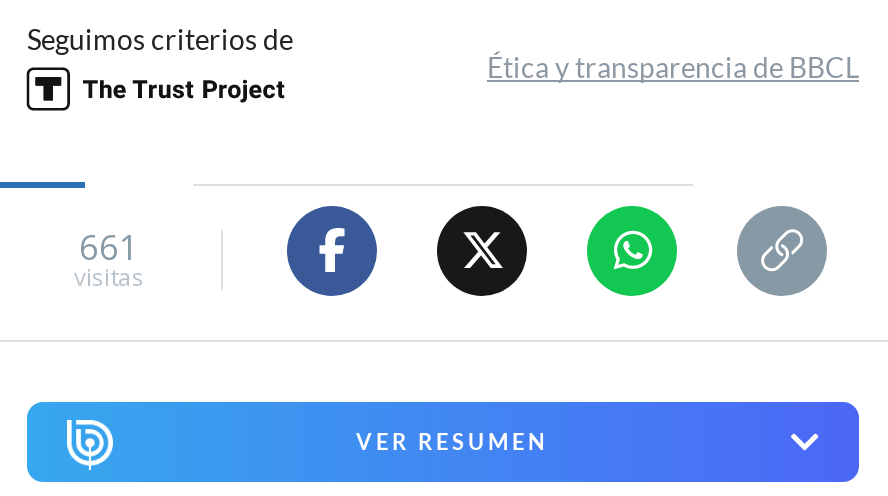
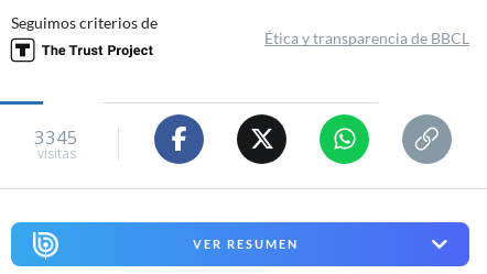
- 661
+ 3345
